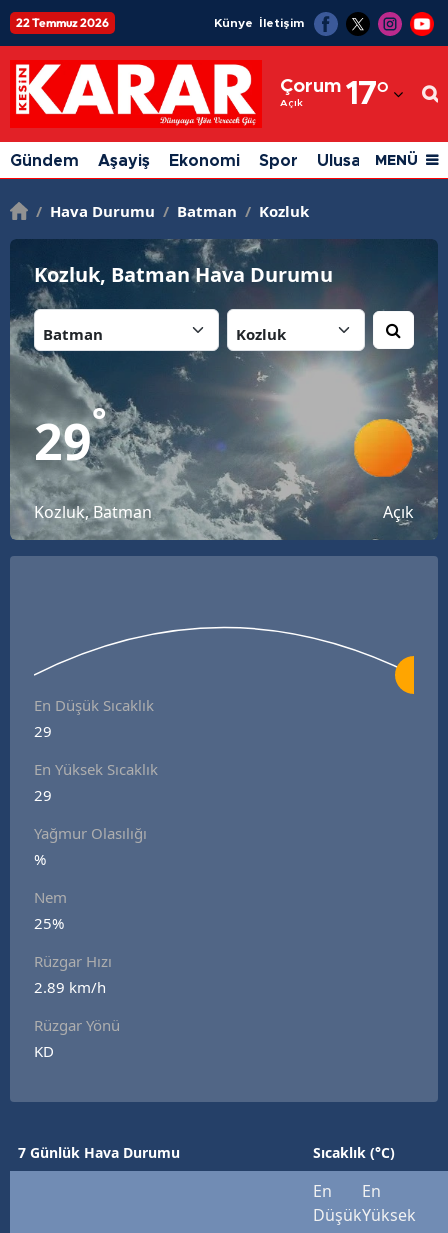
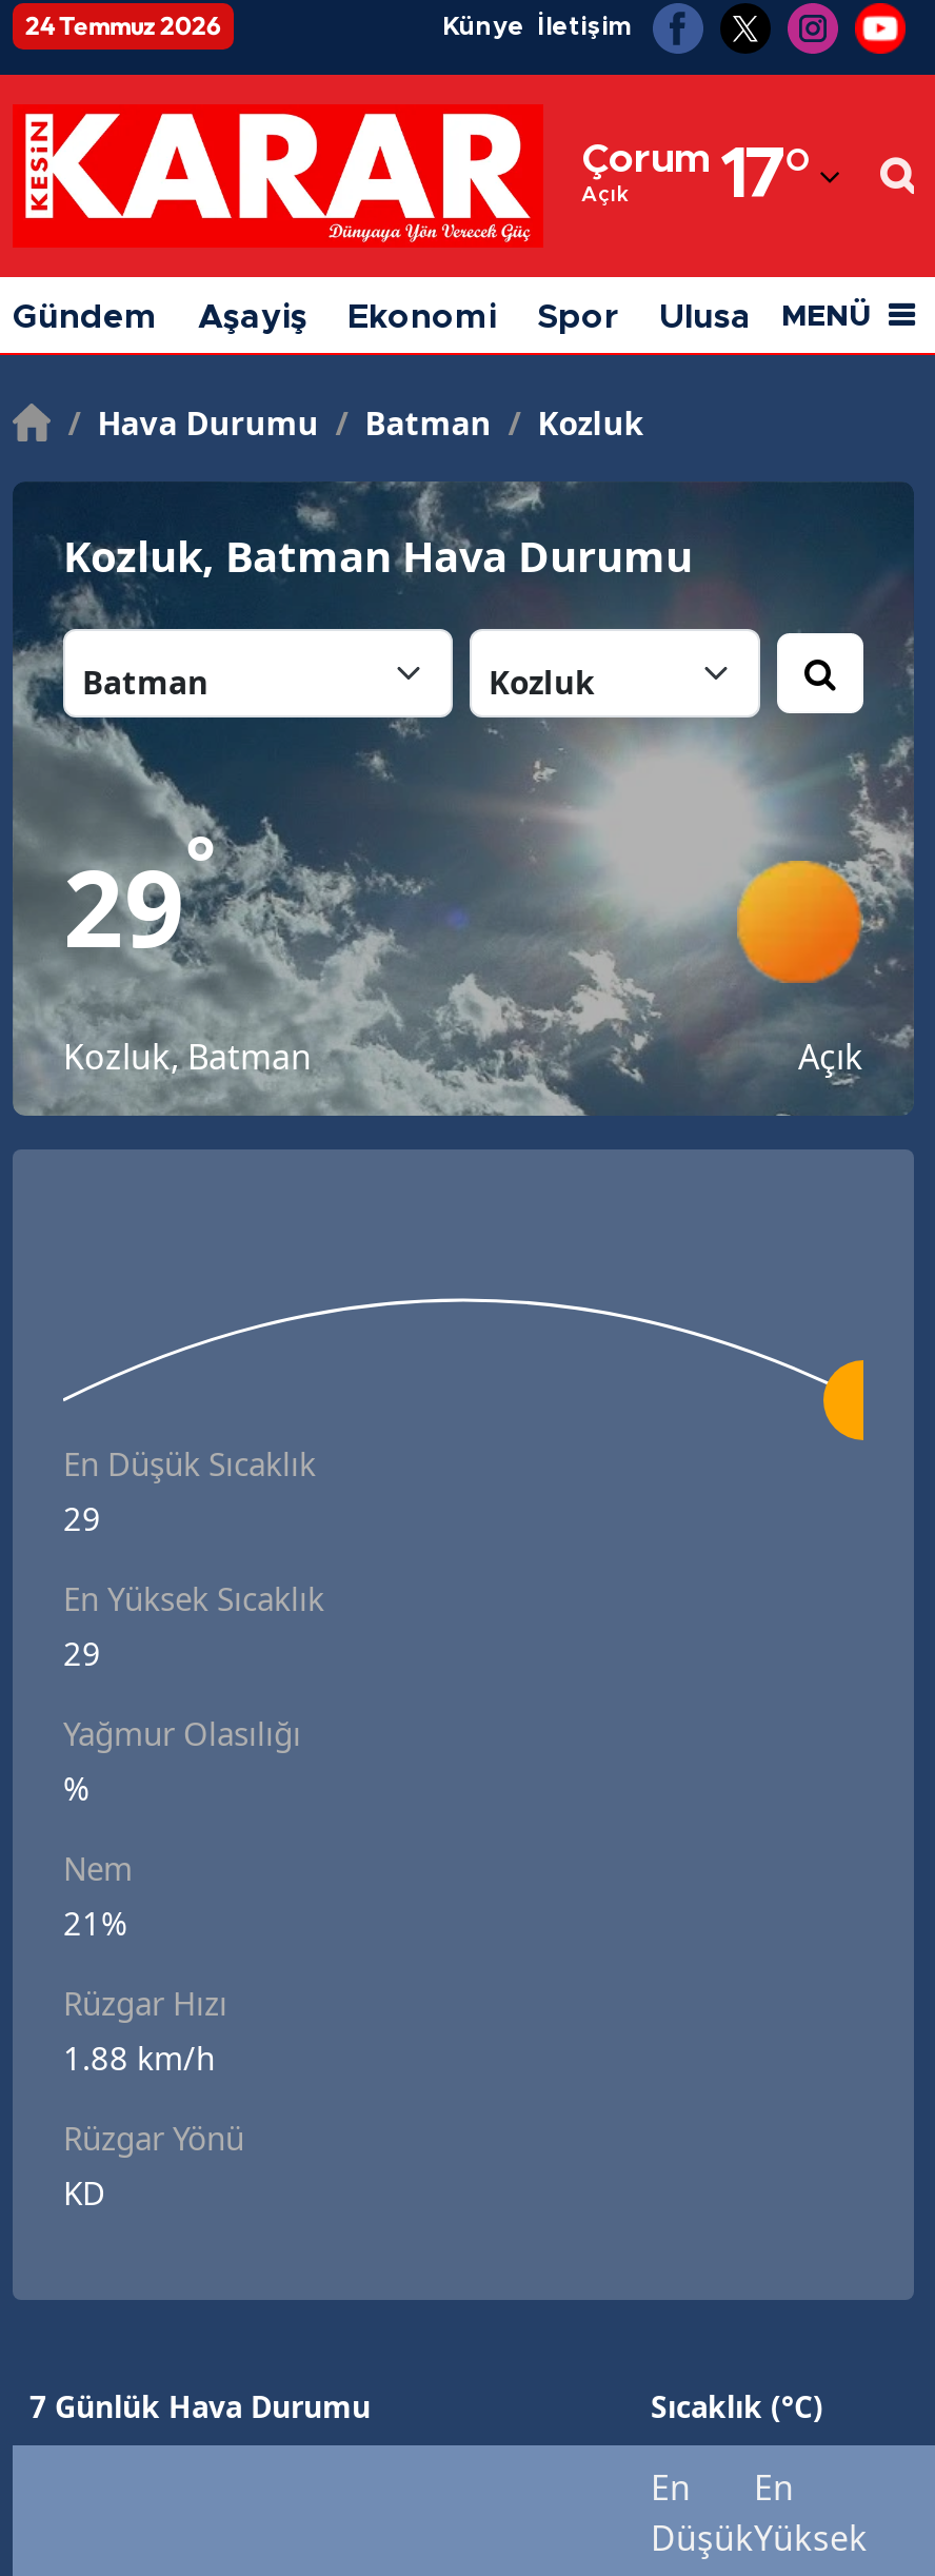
- 22 Temmuz 2026
+ 24 Temmuz 2026

- 25%
+ 21%

- 2.89 km/h
+ 1.88 km/h
